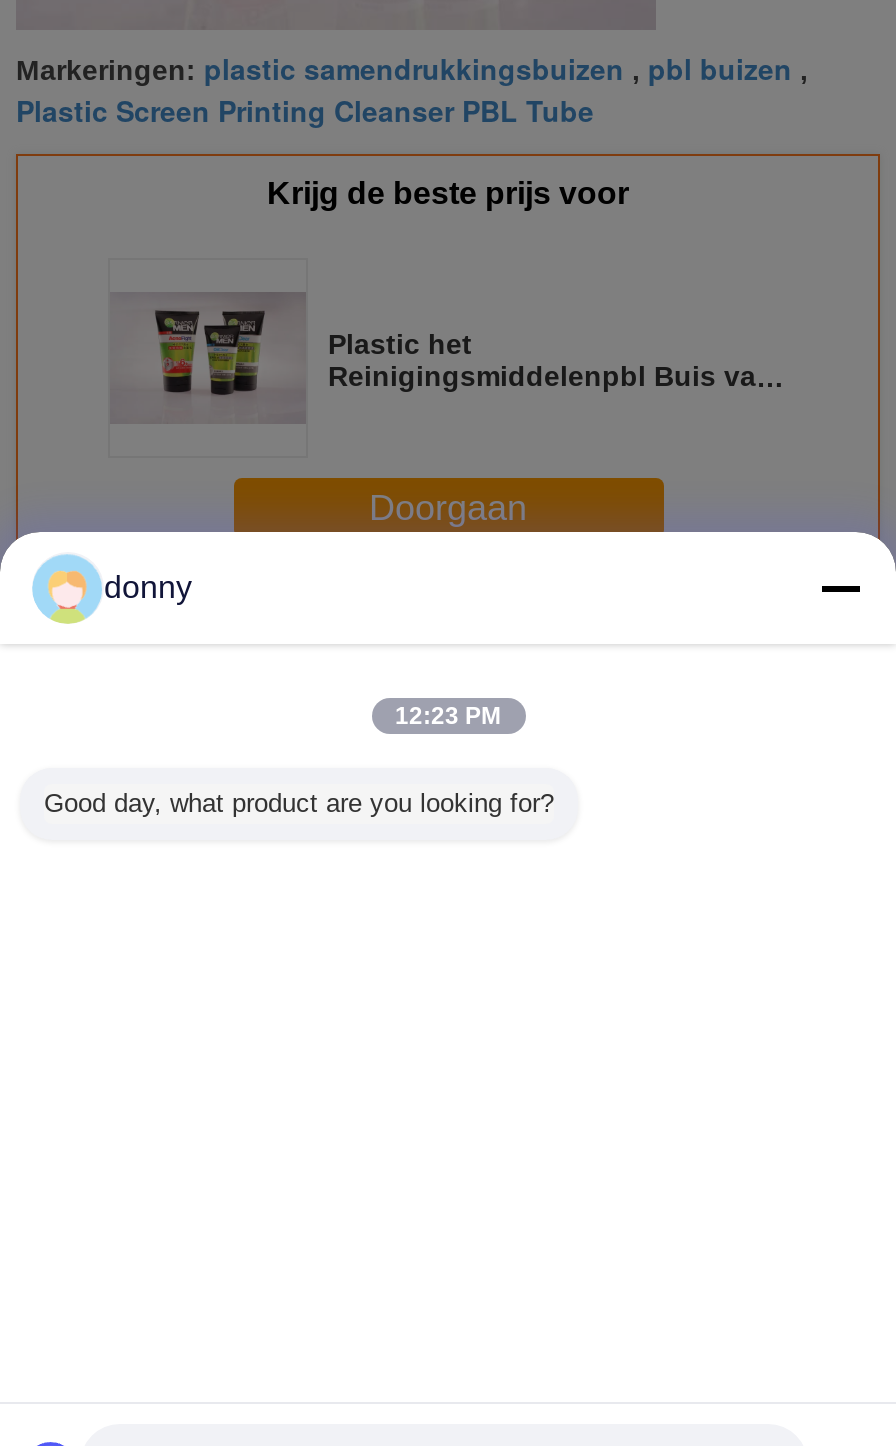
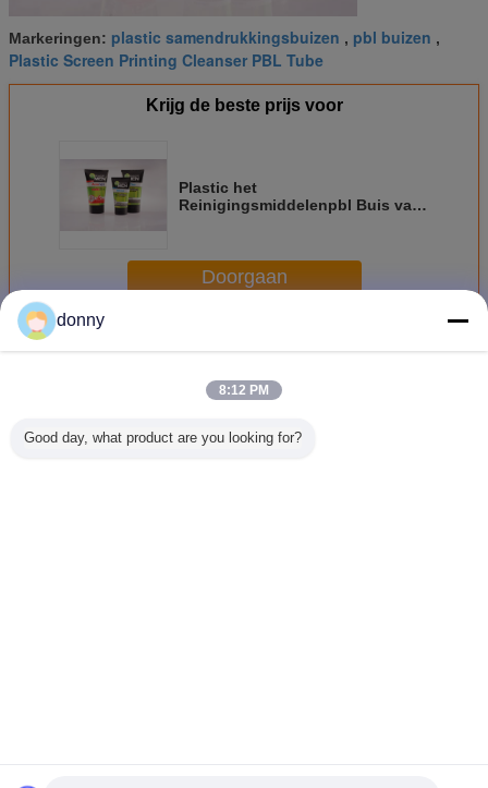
- 12:23 PM
+ 8:12 PM
